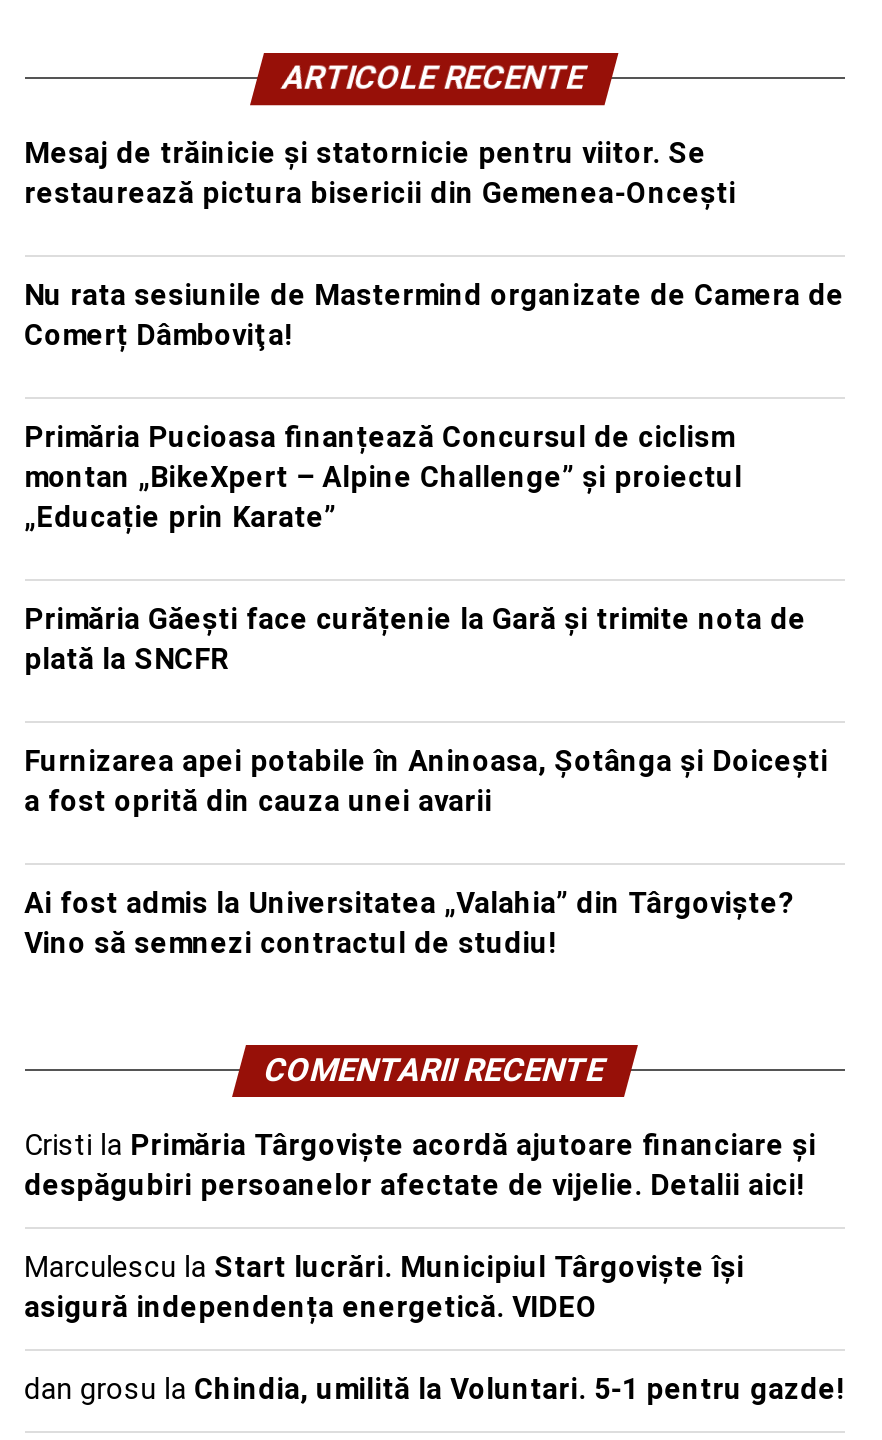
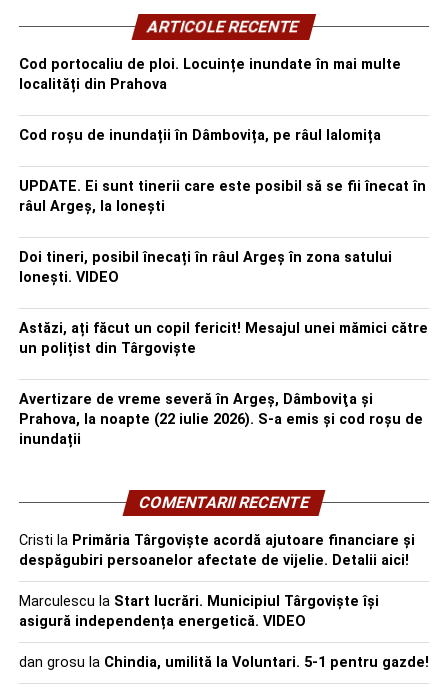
- Mesaj de trăinicie și statornicie pentru viitor. Se
- restaurează pictura bisericii din Gemenea-Oncești
+ Cod portocaliu de ploi. Locuințe inundate în mai multe
+ localități din Prahova

- Nu rata sesiunile de Mastermind organizate de Camera de
- Comerț Dâmboviţa!
+ Cod roșu de inundații în Dâmbovița, pe râul Ialomița

- Primăria Pucioasa finanțează Concursul de ciclism
- montan „BikeXpert – Alpine Challenge” și proiectul
- „Educație prin Karate”
+ UPDATE. Ei sunt tinerii care este posibil să se fii înecat în
+ râul Argeș, la Ionești

- Primăria Găești face curățenie la Gară și trimite nota de
- plată la SNCFR
+ Doi tineri, posibil înecați în râul Argeș în zona satului
+ Ionești. VIDEO

- Furnizarea apei potabile în Aninoasa, Șotânga și Doicești
- a fost oprită din cauza unei avarii
+ Astăzi, ați făcut un copil fericit! Mesajul unei mămici către
+ un polițist din Târgoviște

- Ai fost admis la Universitatea „Valahia” din Târgoviște?
- Vino să semnezi contractul de studiu!
+ Avertizare de vreme severă în Argeș, Dâmboviţa și
+ Prahova, la noapte (22 iulie 2026). S-a emis și cod roșu de
+ inundații
